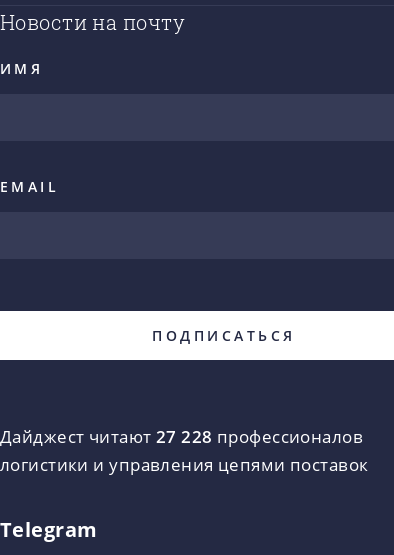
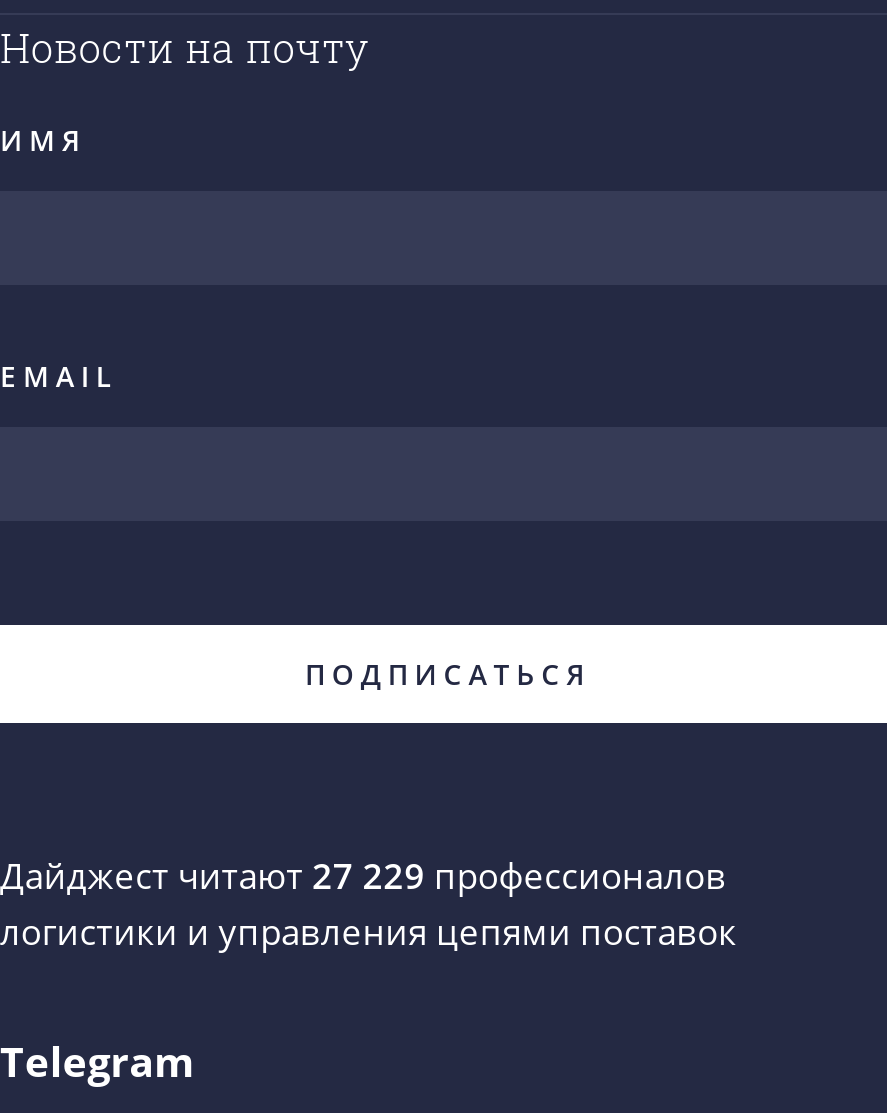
- Дайджест читают 27 228 профессионалов
+ Дайджест читают 27 229 профессионалов
